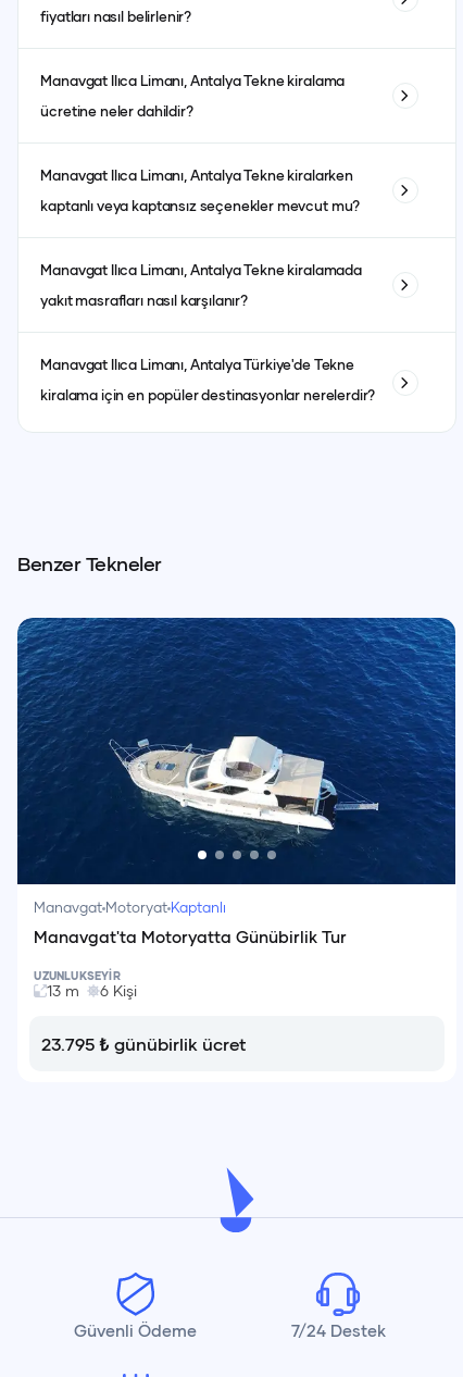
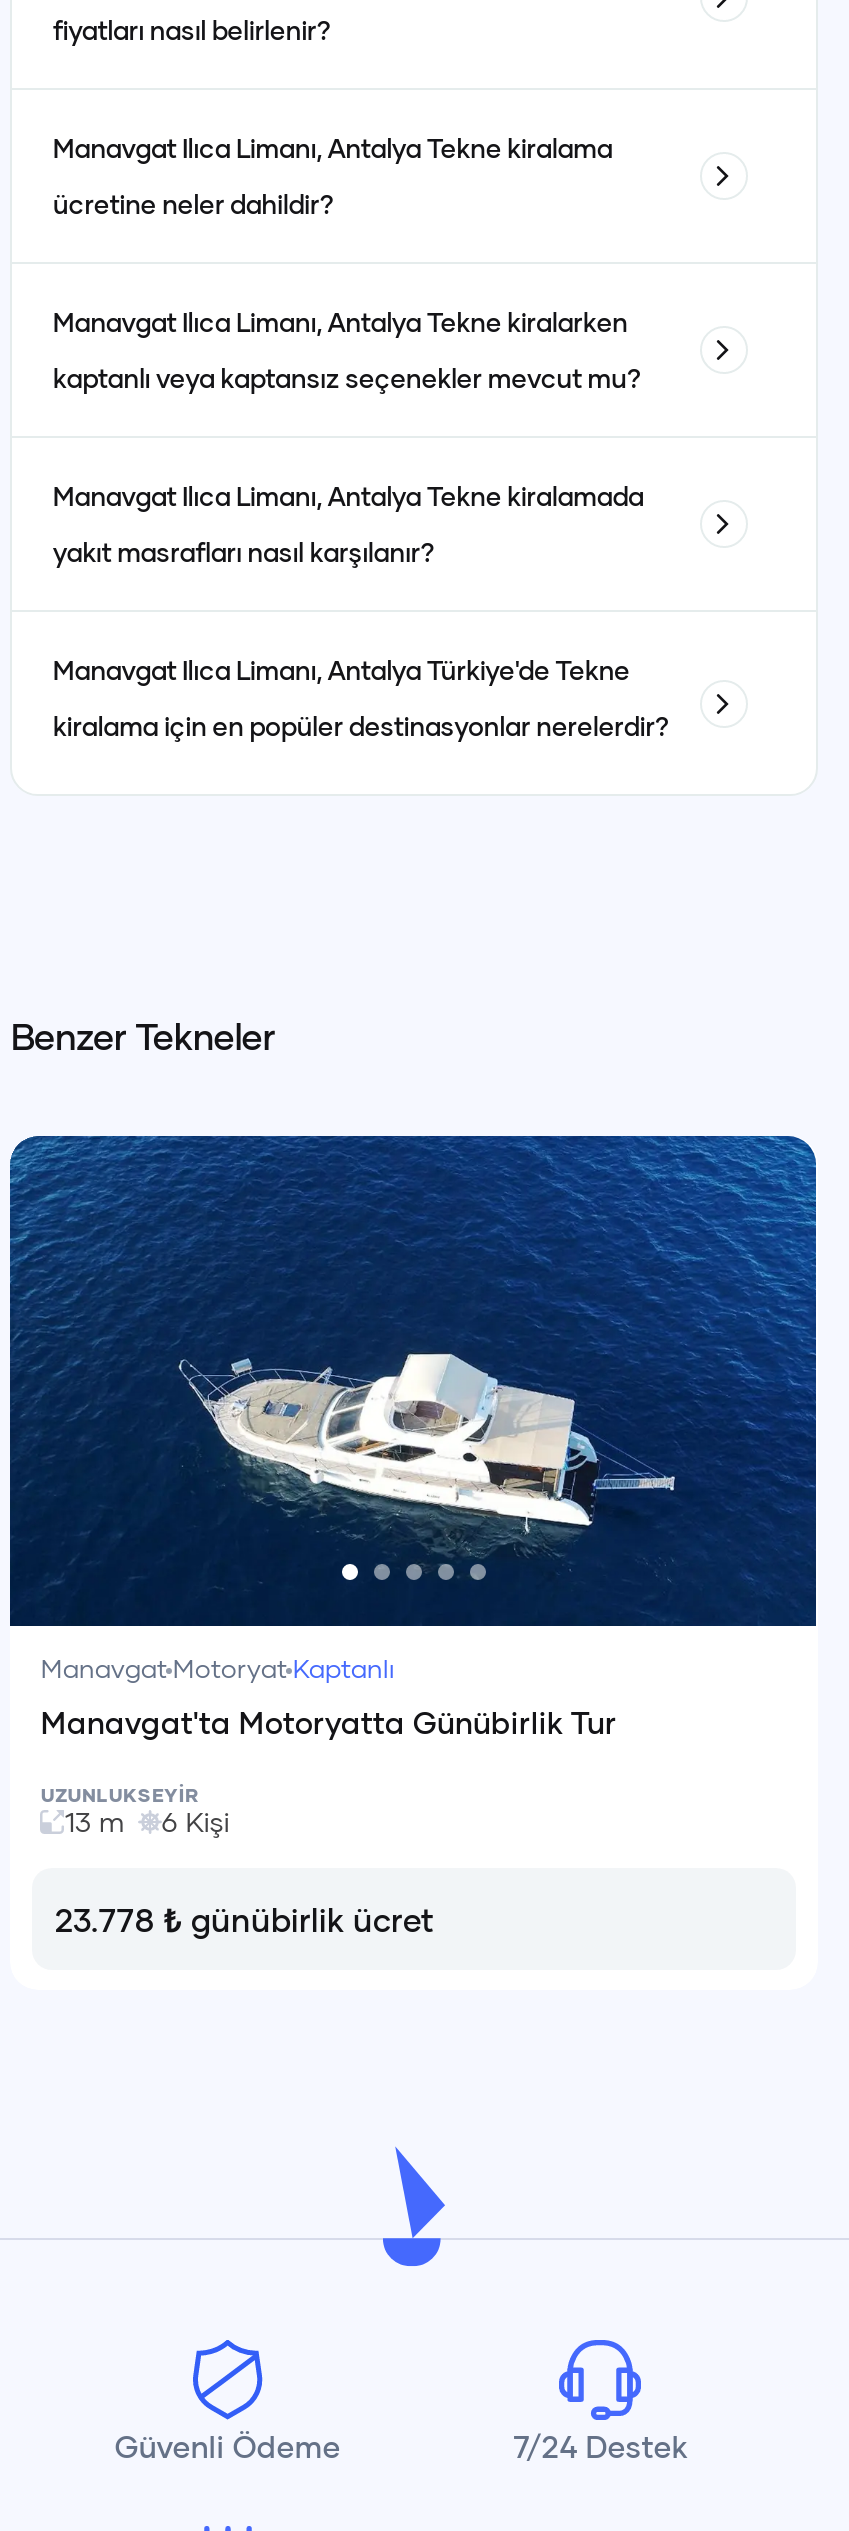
- 23.795 ₺ günübirlik ücret
+ 23.778 ₺ günübirlik ücret
